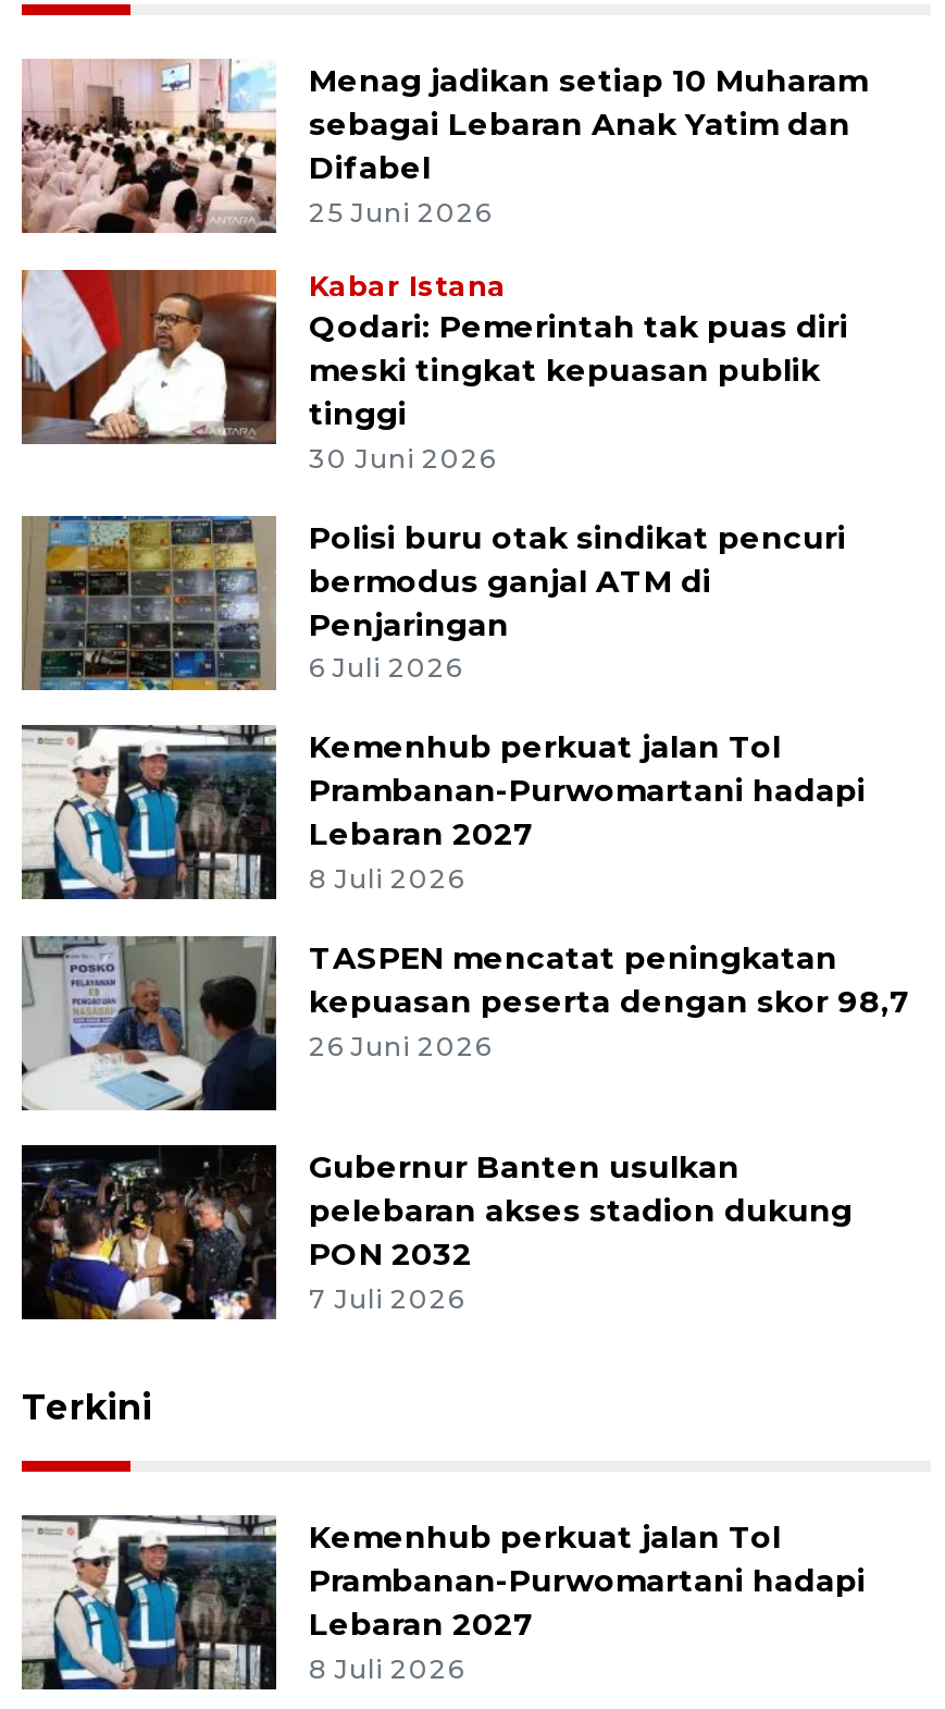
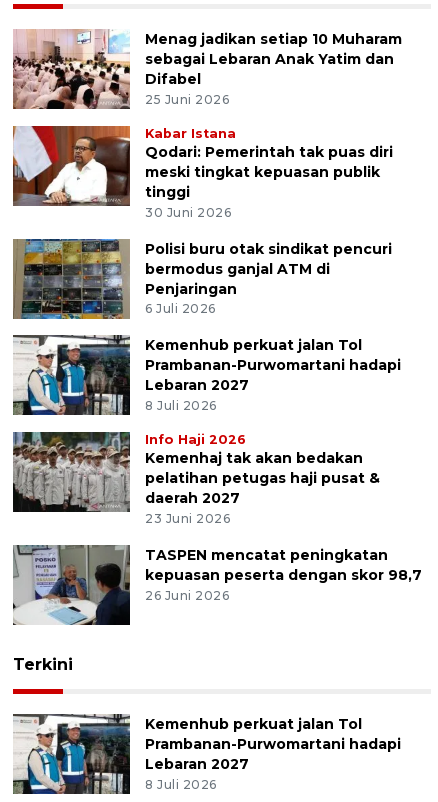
+ [image]
+ Info Haji 2026
+ Kemenhaj tak akan bedakan
+ pelatihan petugas haji pusat &
+ daerah 2027
+ 23 Juni 2026

moved down: [image] | TASPEN mencatat peningkatan | kepuasan peserta dengan skor 98,7 | 26 Juni 2026

- [image]
- Gubernur Banten usulkan
- pelebaran akses stadion dukung
- PON 2032
- 7 Juli 2026
